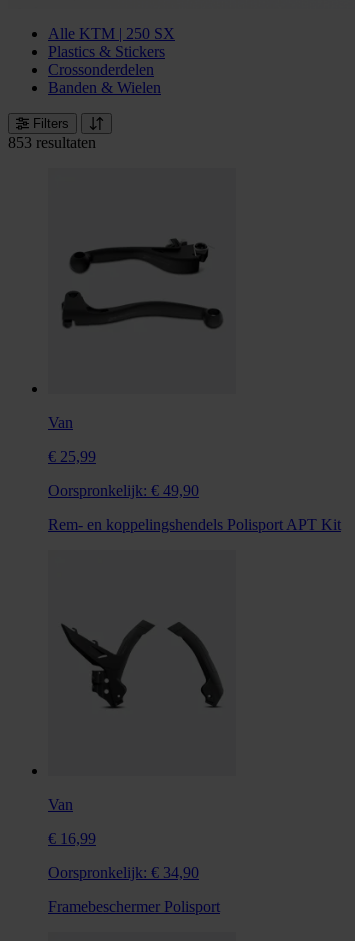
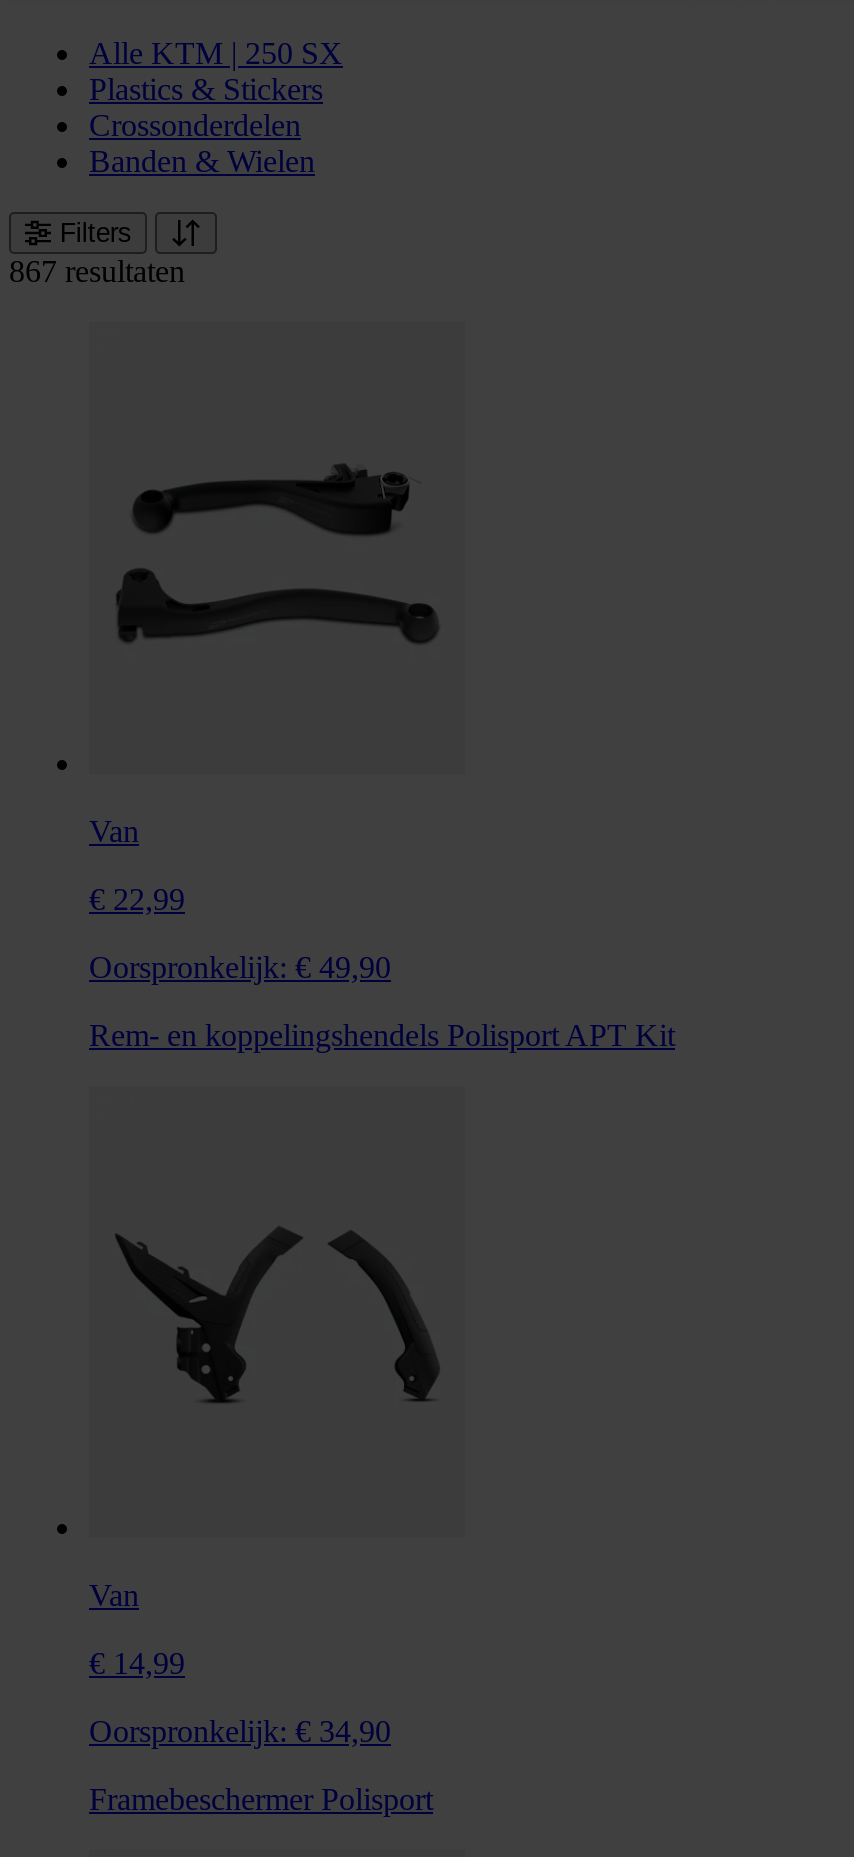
- 853 resultaten
+ 867 resultaten

- € 25,99
+ € 22,99

- € 16,99
+ € 14,99
